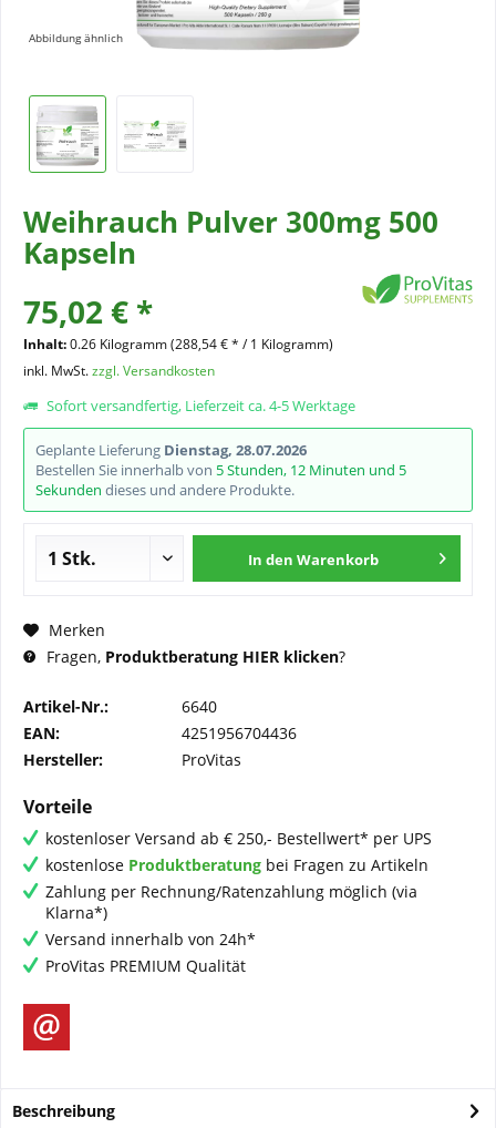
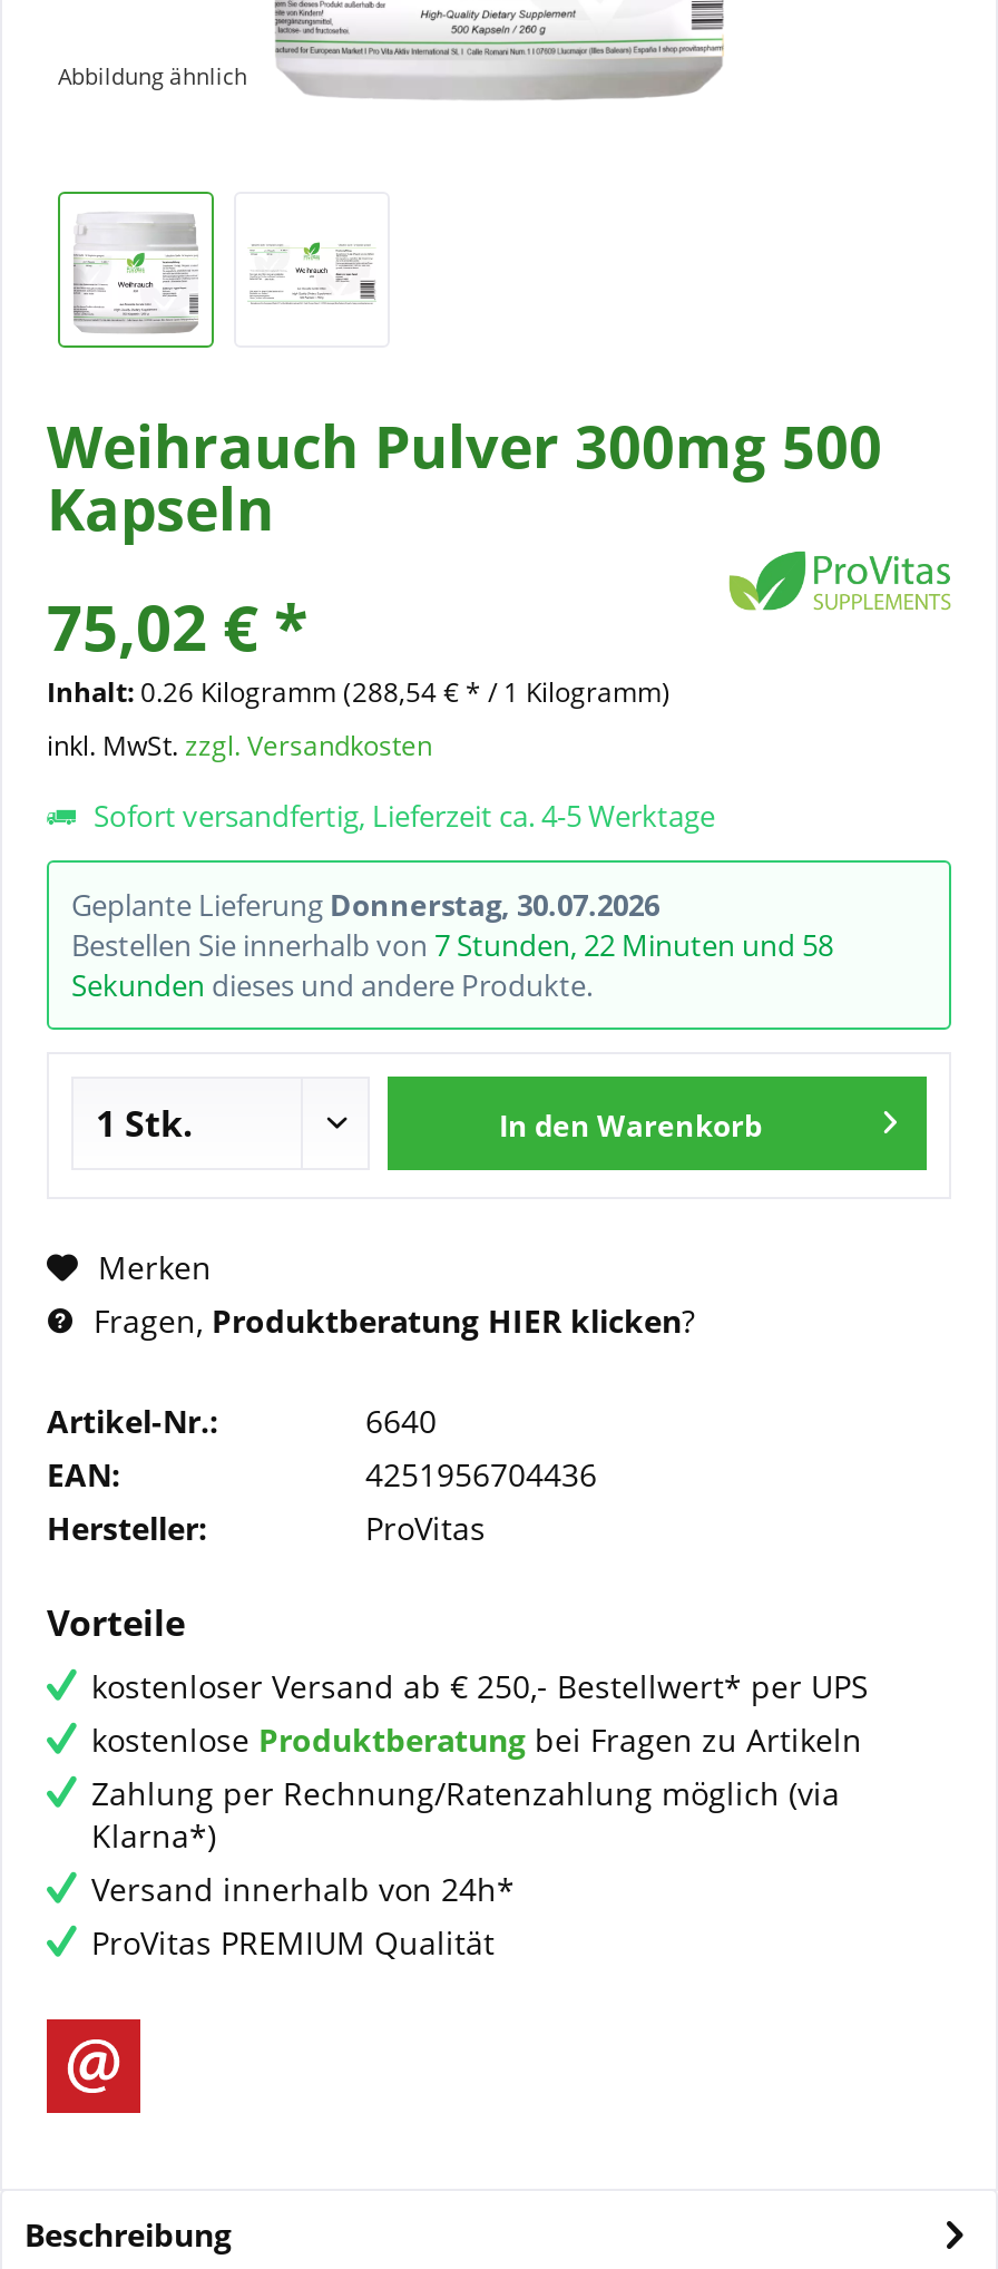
- Geplante Lieferung Dienstag, 28.07.2026
+ Geplante Lieferung Donnerstag, 30.07.2026

- Bestellen Sie innerhalb von 5 Stunden, 12 Minuten und 5
+ Bestellen Sie innerhalb von 7 Stunden, 22 Minuten und 58
